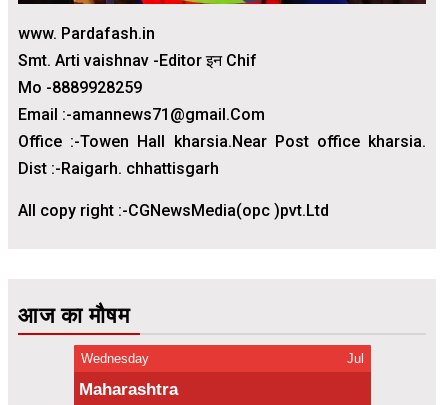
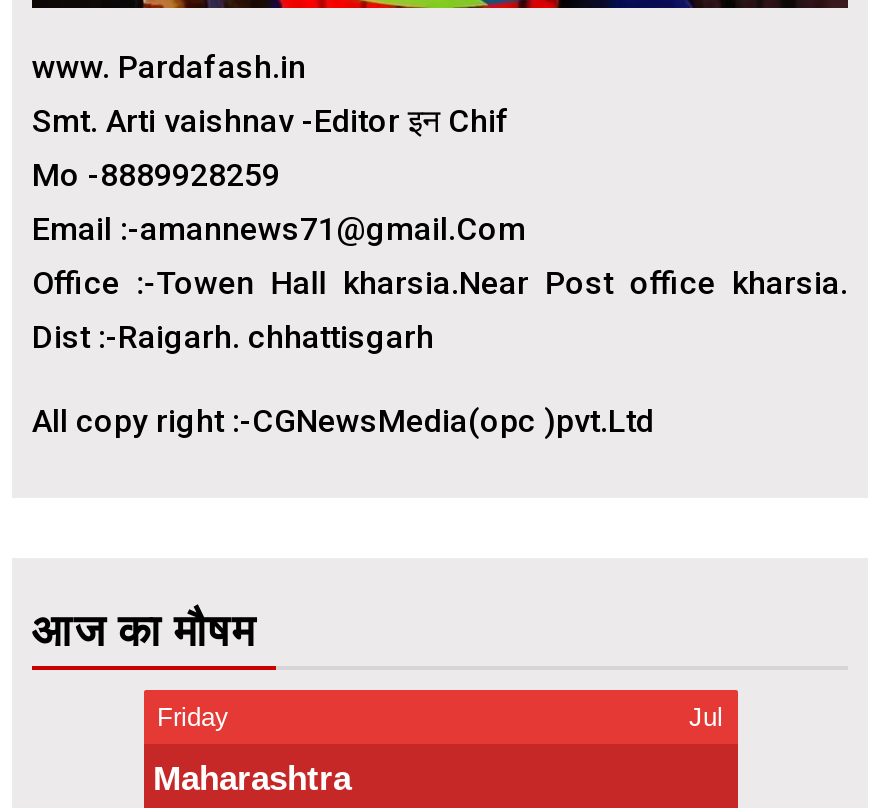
- Wednesday
+ Friday
